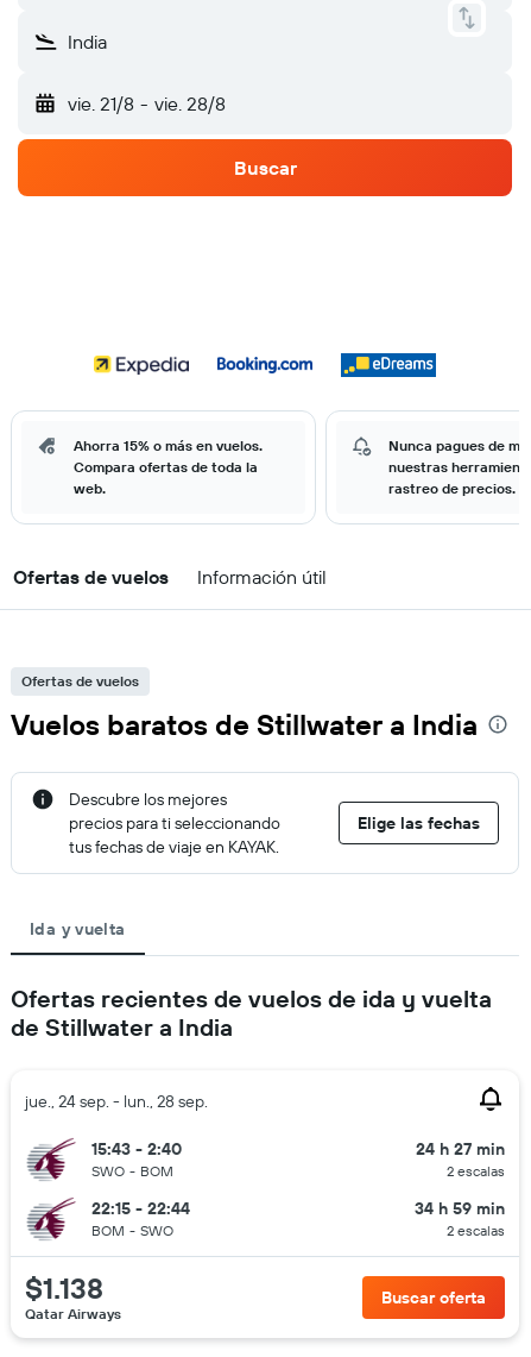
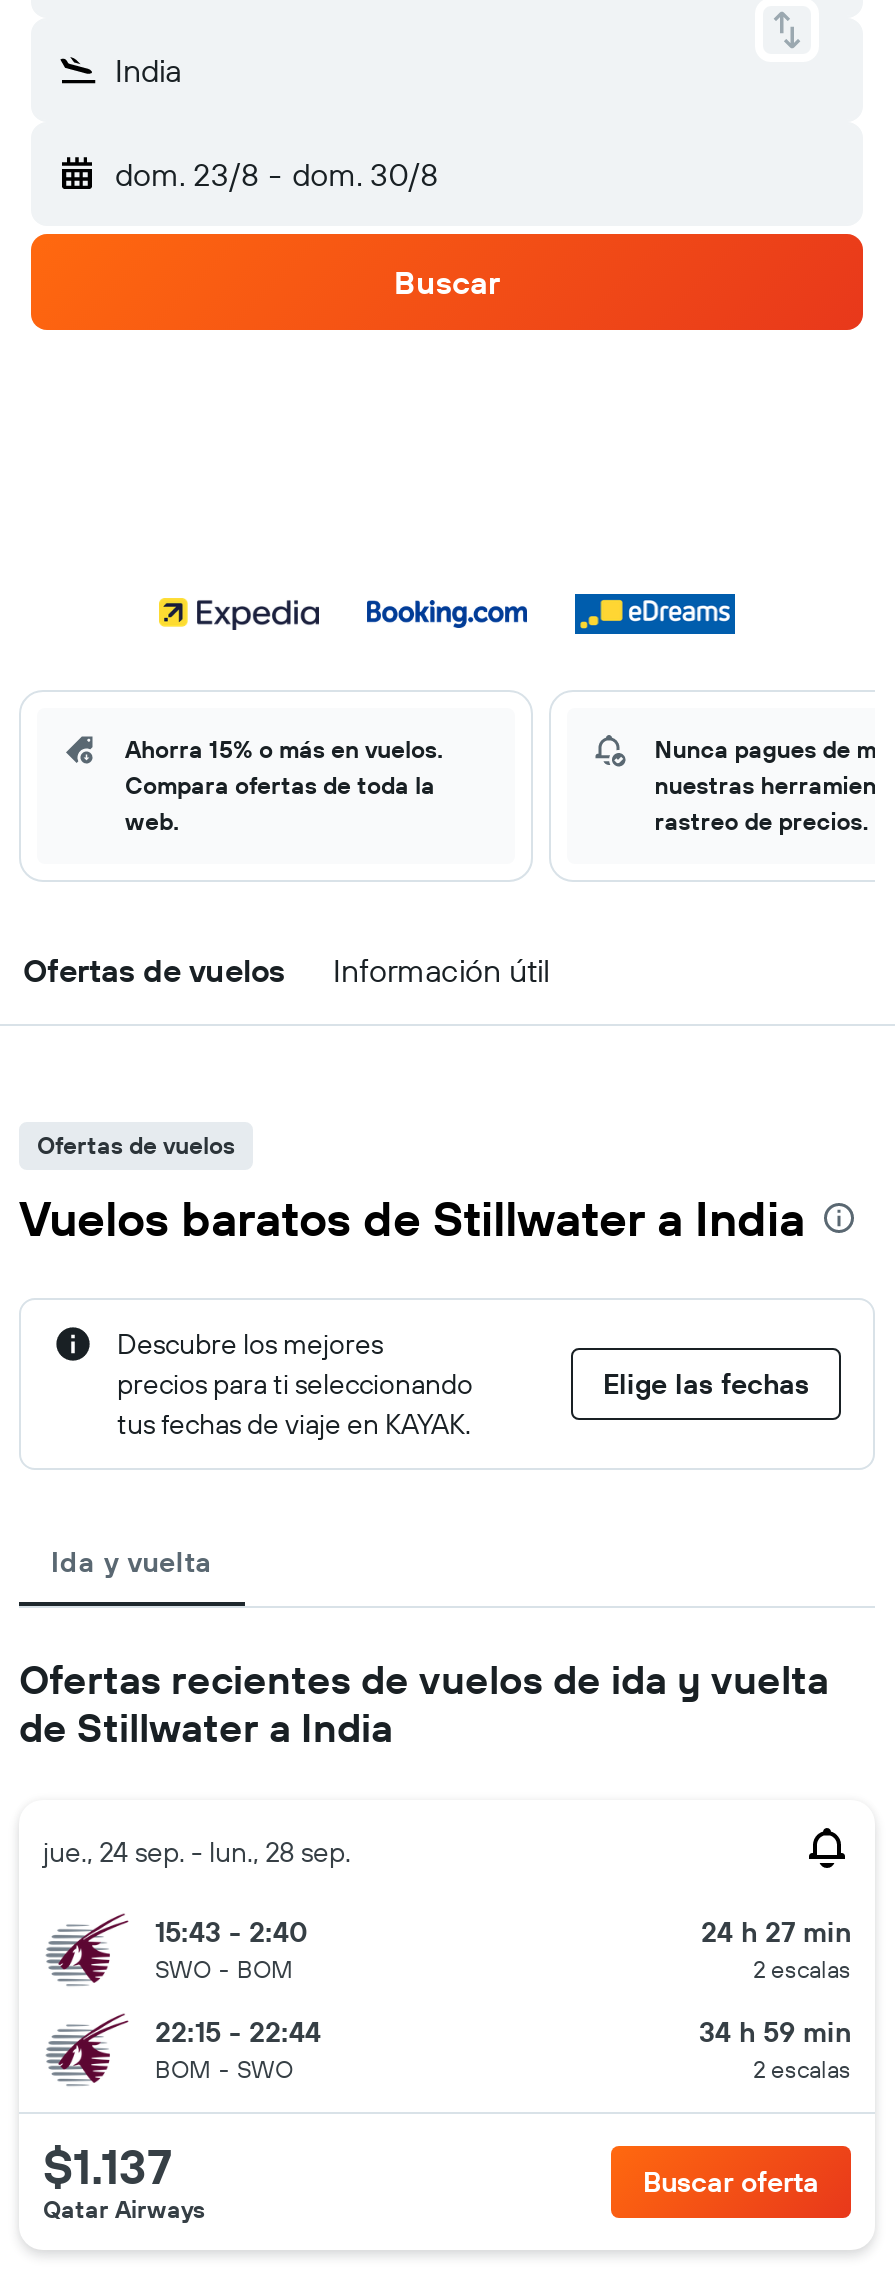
- vie. 21/8 - vie. 28/8
+ dom. 23/8 - dom. 30/8

- $1.138
+ $1.137
